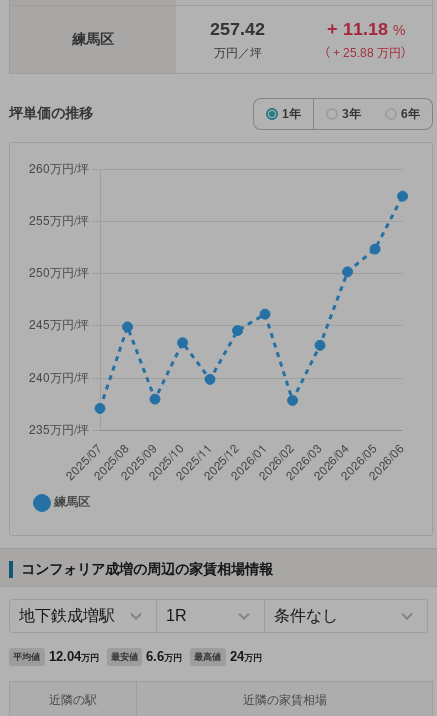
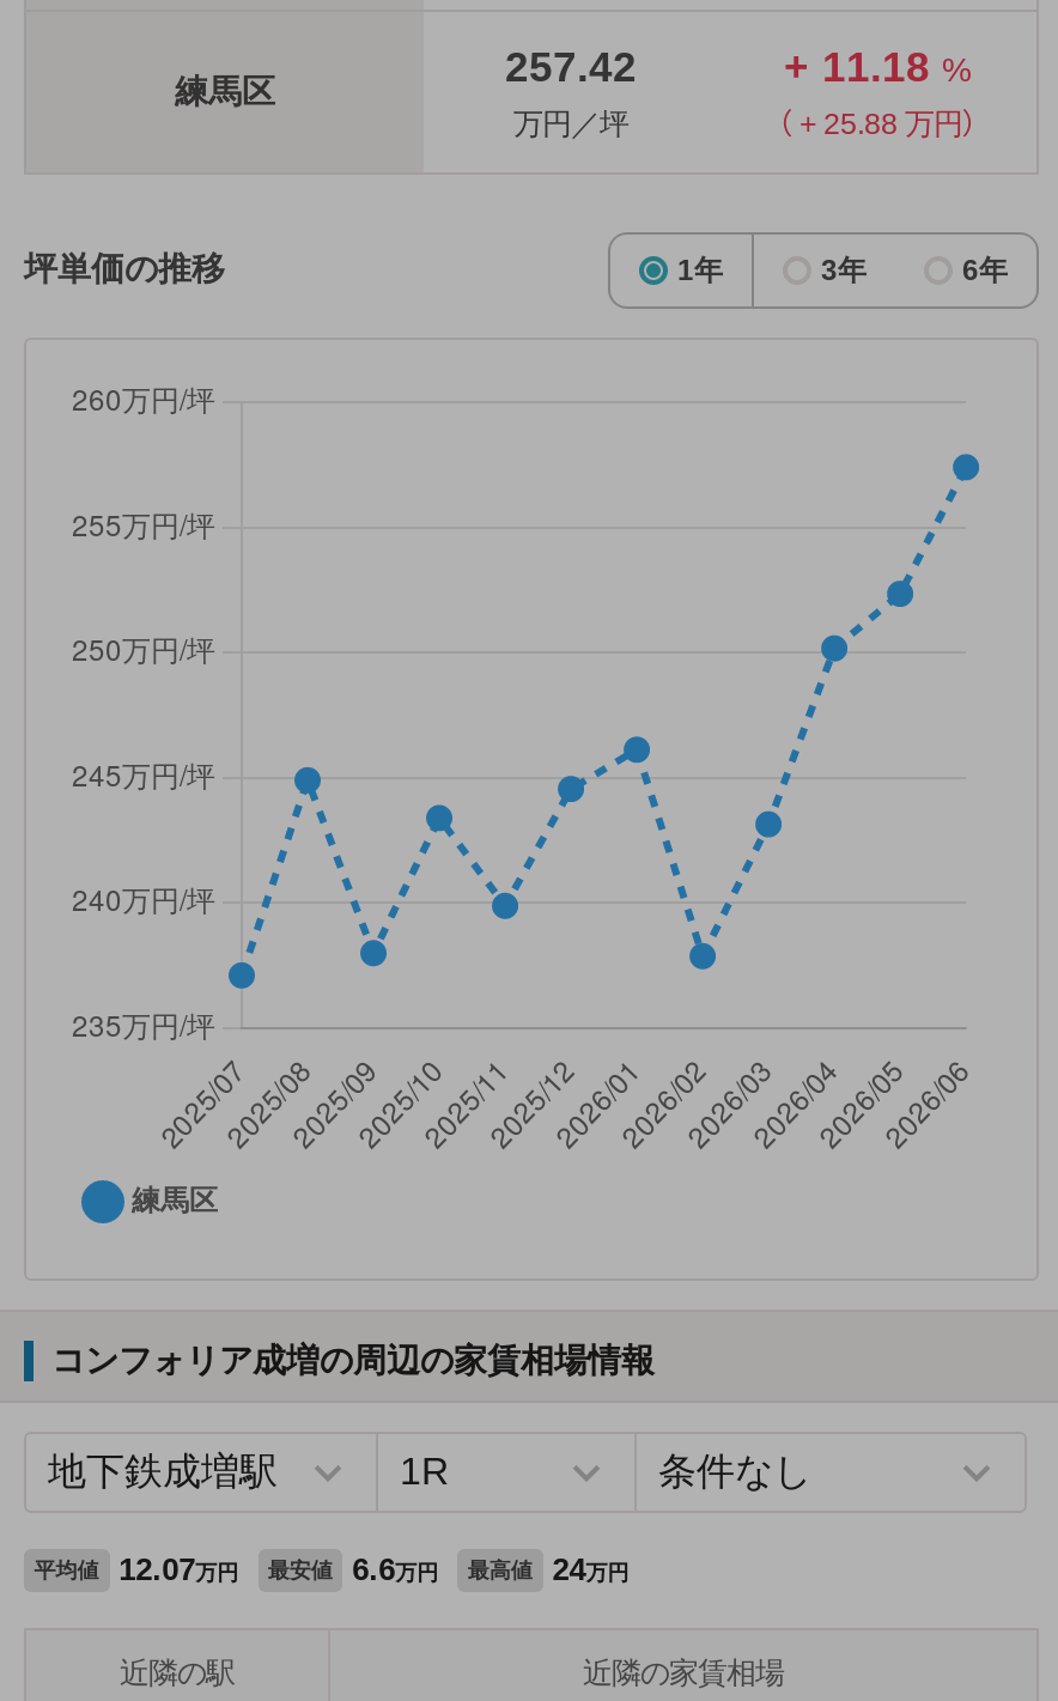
- 平均値 12.04万円 最安値 6.6万円 最高値 24万円
+ 平均値 12.07万円 最安値 6.6万円 最高値 24万円
